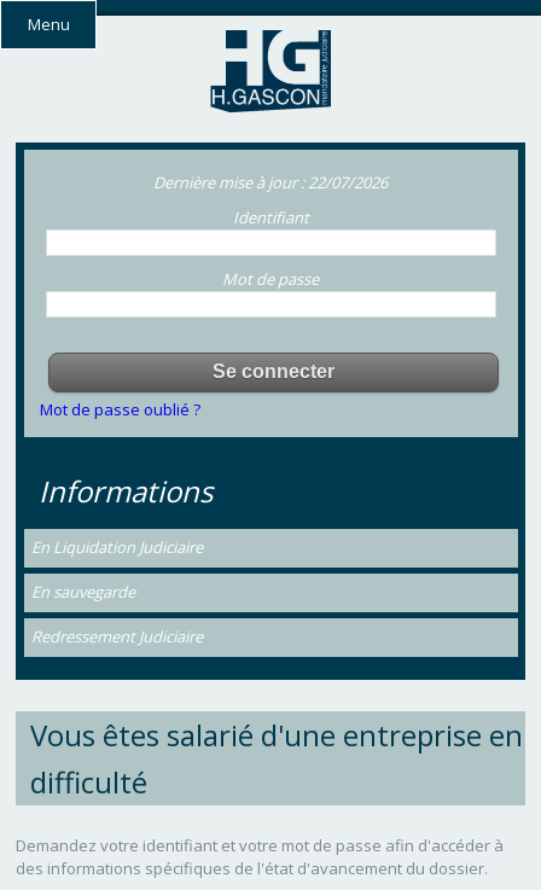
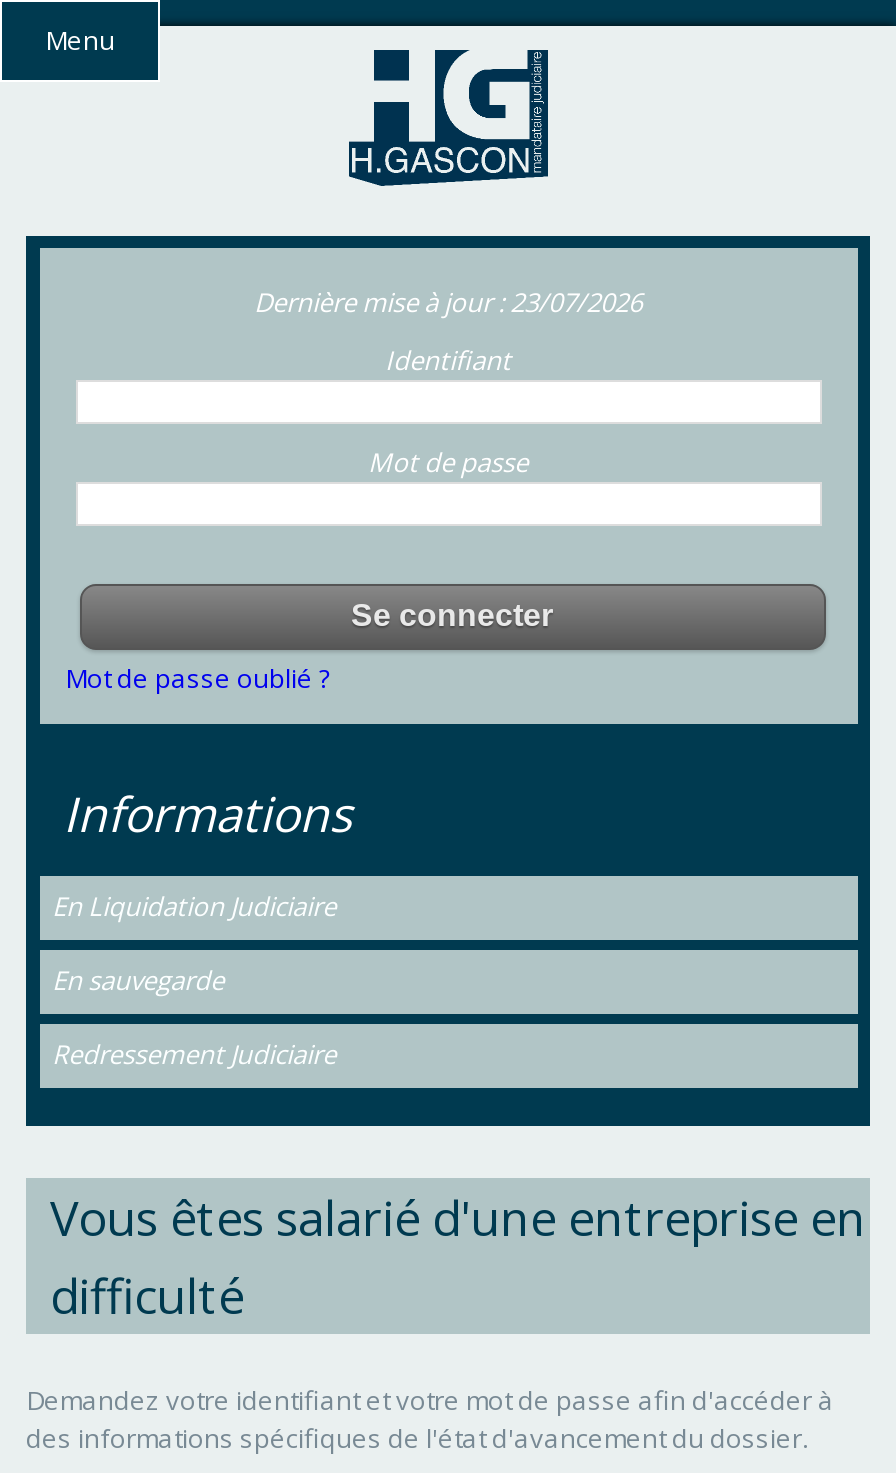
- Dernière mise à jour : 22/07/2026
+ Dernière mise à jour : 23/07/2026
